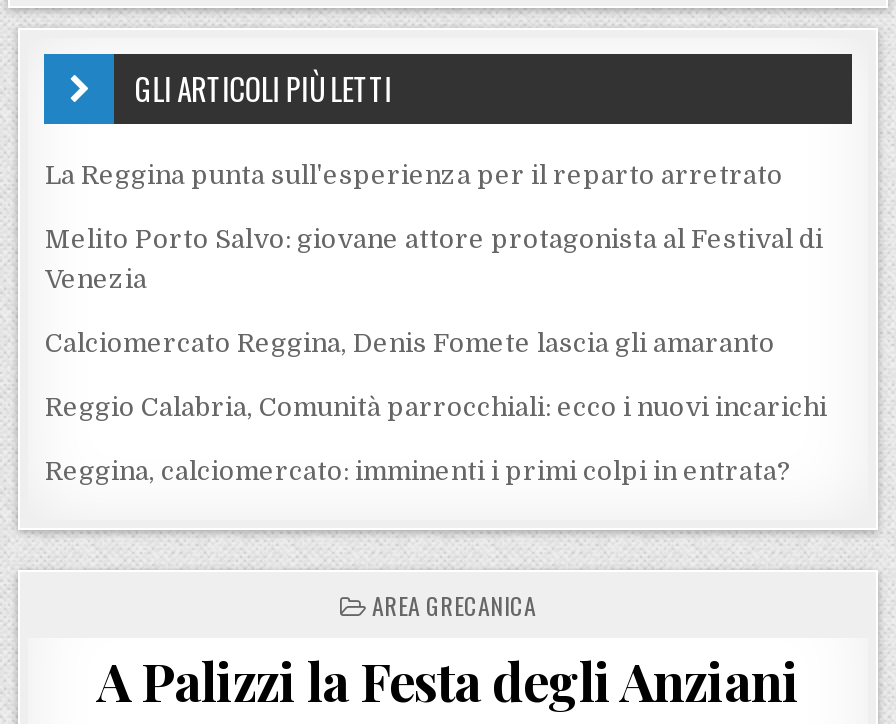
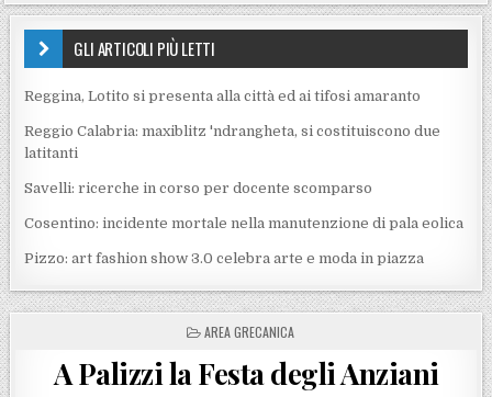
- La Reggina punta sull'esperienza per il reparto arretrato
+ Reggina, Lotito si presenta alla città ed ai tifosi amaranto

- Melito Porto Salvo: giovane attore protagonista al Festival di
- Venezia
+ Reggio Calabria: maxiblitz 'ndrangheta, si costituiscono due
+ latitanti

- Calciomercato Reggina, Denis Fomete lascia gli amaranto
+ Savelli: ricerche in corso per docente scomparso

- Reggio Calabria, Comunità parrocchiali: ecco i nuovi incarichi
+ Cosentino: incidente mortale nella manutenzione di pala eolica

- Reggina, calciomercato: imminenti i primi colpi in entrata?
+ Pizzo: art fashion show 3.0 celebra arte e moda in piazza
